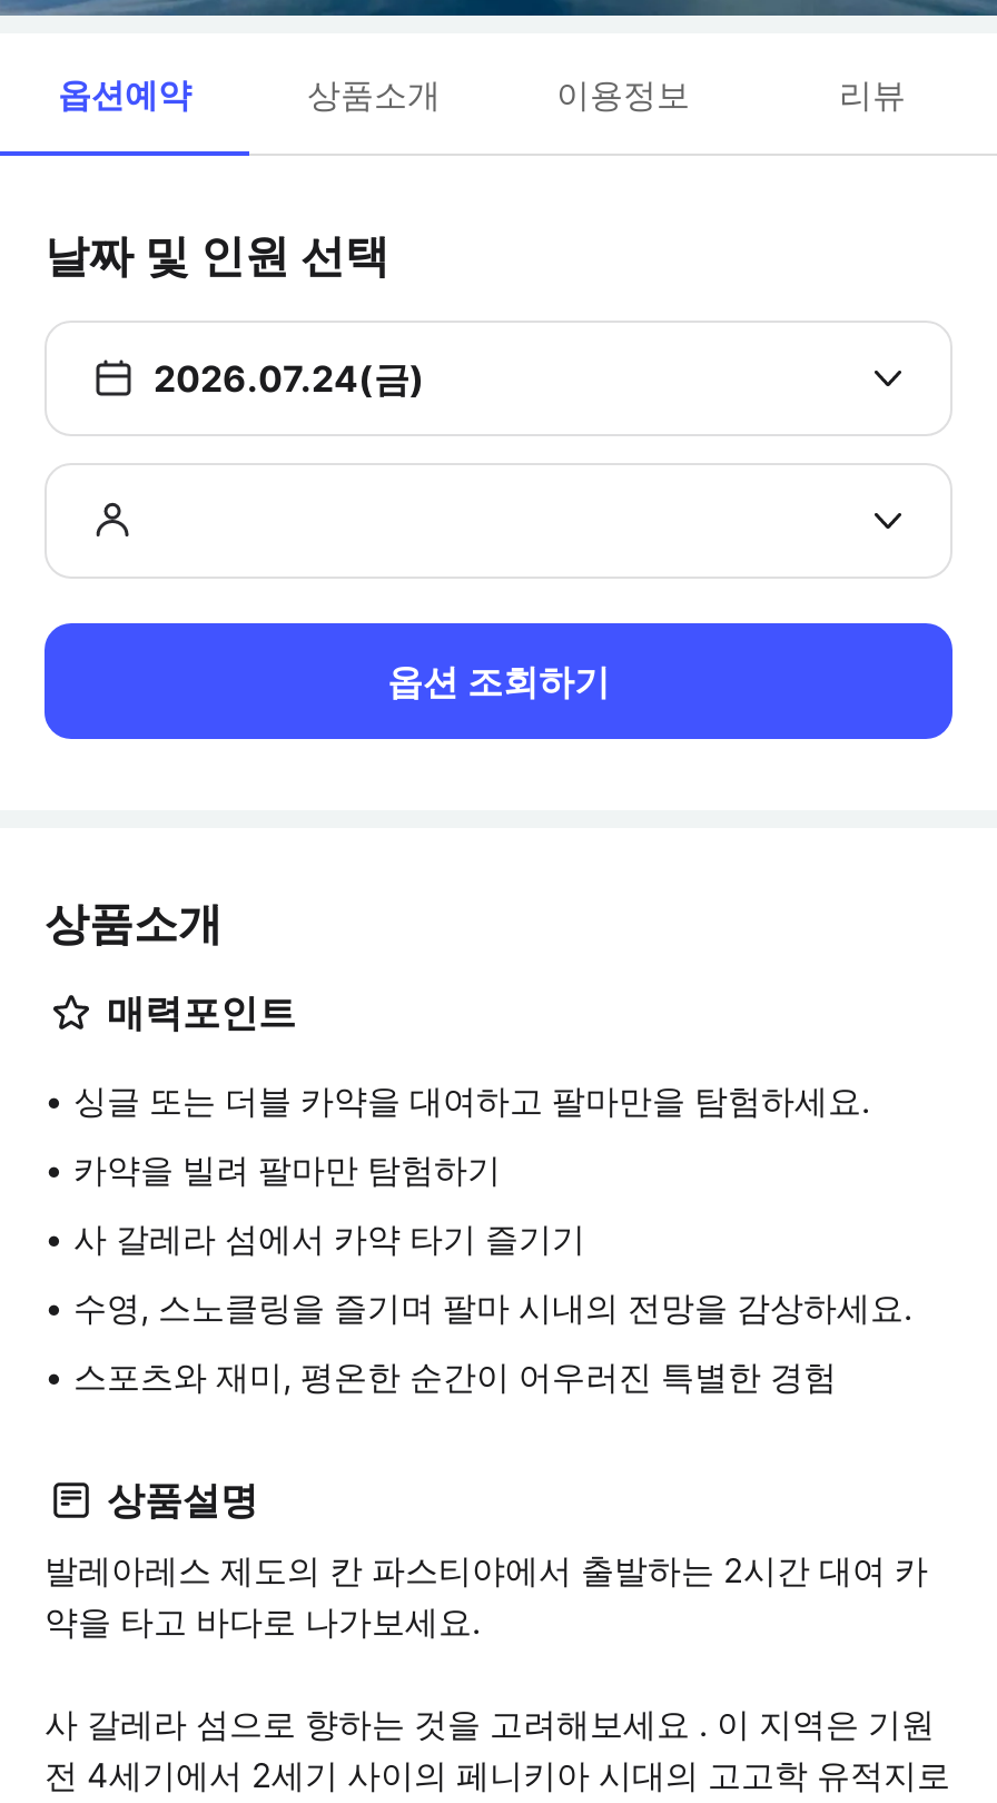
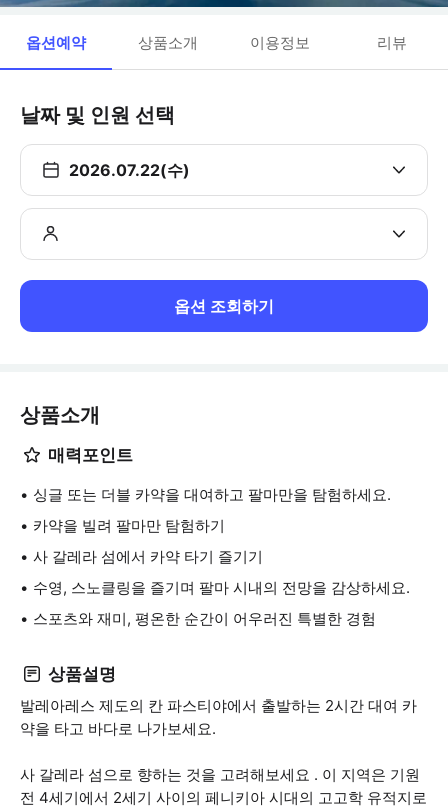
- 2026.07.24(금)
+ 2026.07.22(수)
